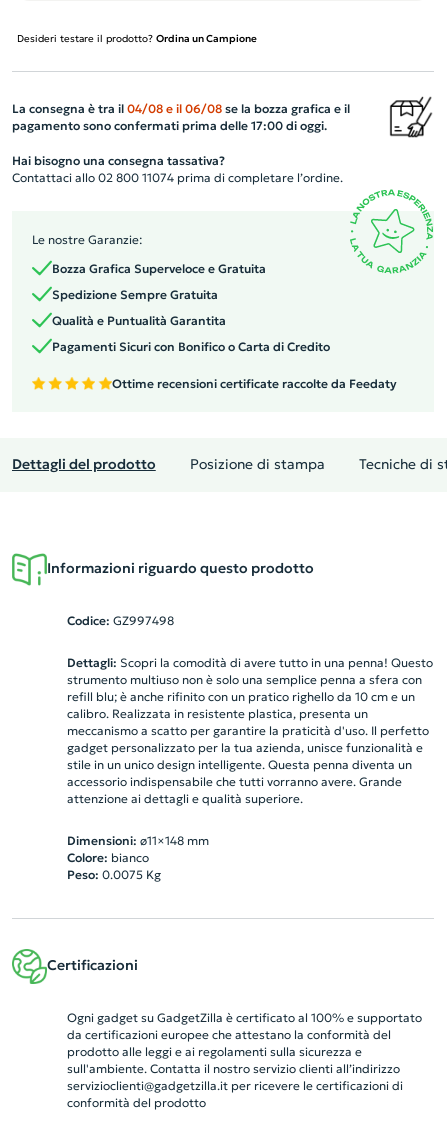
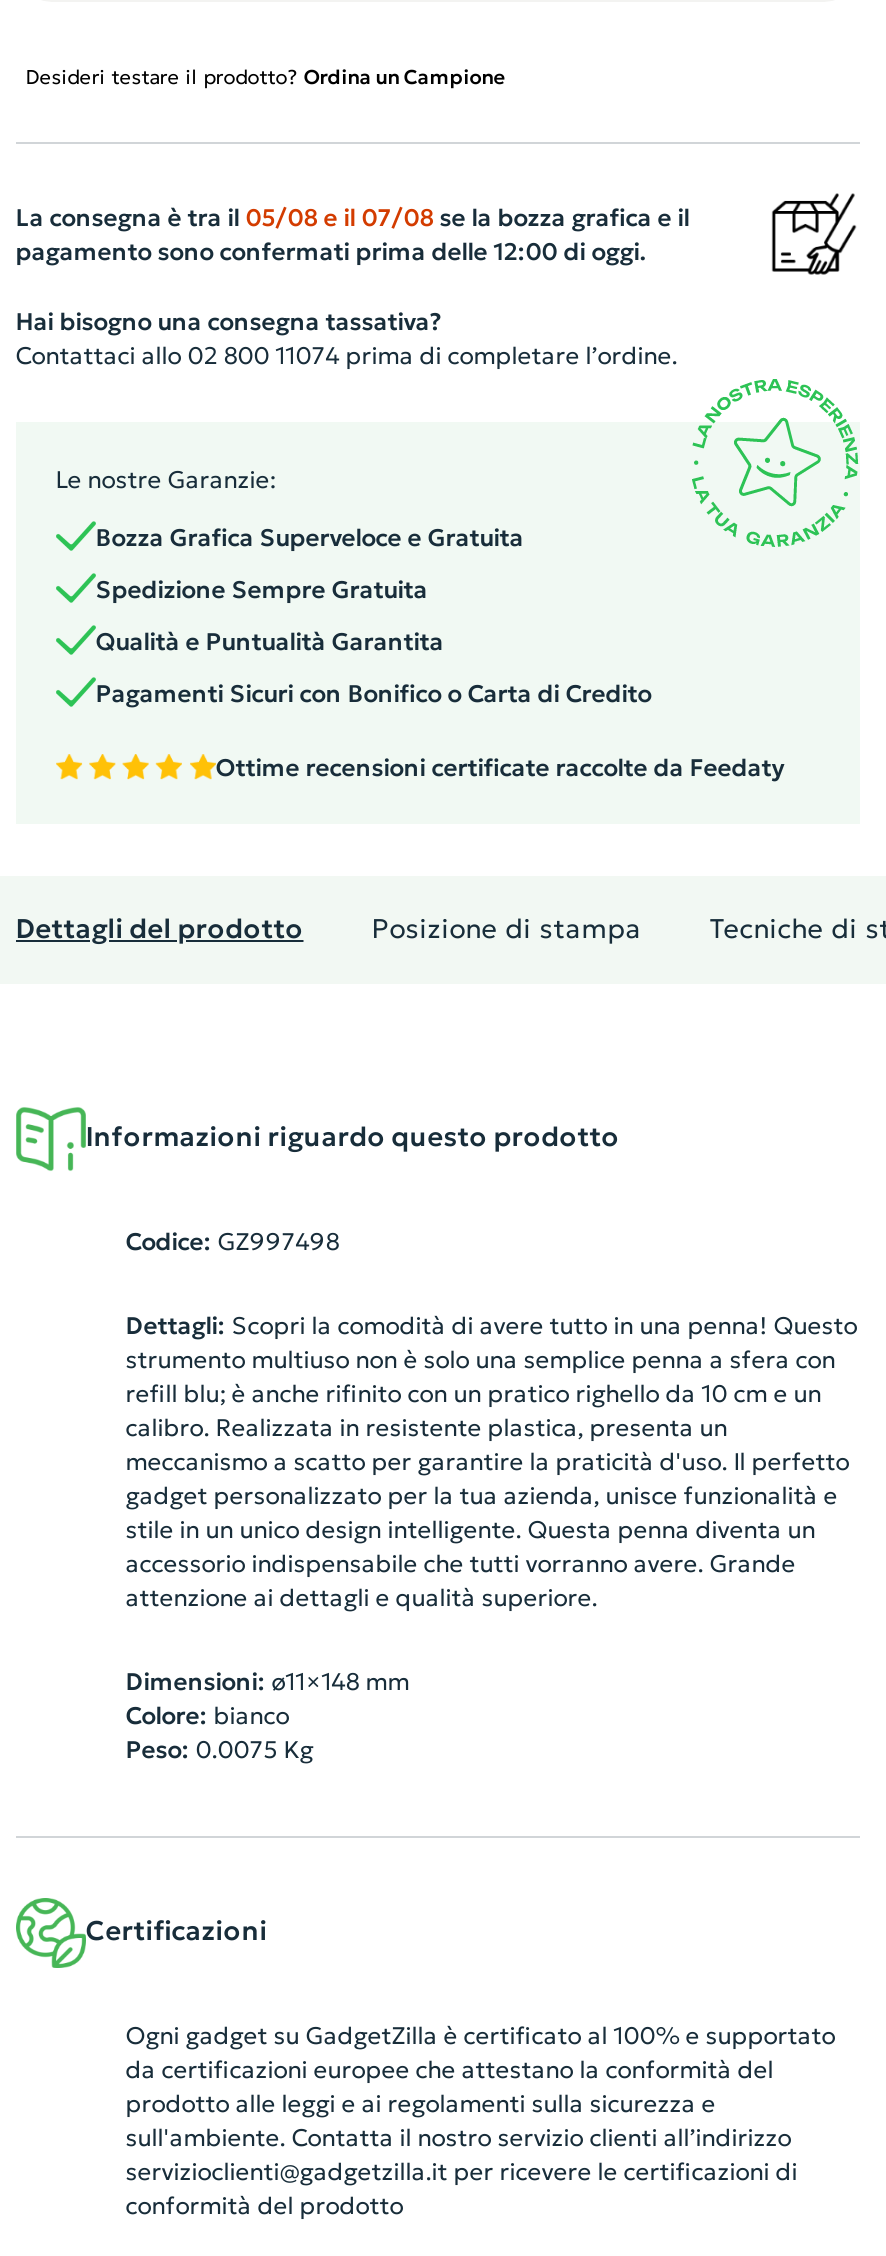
- La consegna è tra il 04/08 e il 06/08 se la bozza grafica e il
+ La consegna è tra il 05/08 e il 07/08 se la bozza grafica e il

- pagamento sono confermati prima delle 17:00 di oggi.
+ pagamento sono confermati prima delle 12:00 di oggi.
